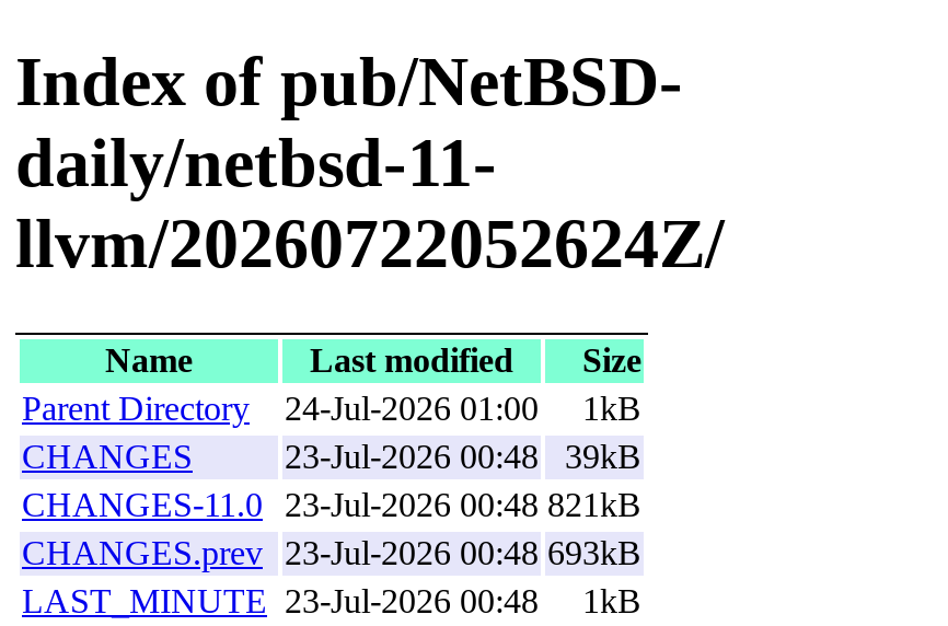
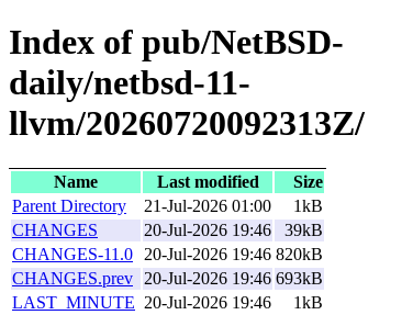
- llvm/20260722052624Z/
+ llvm/20260720092313Z/

- Parent Directory 24-Jul-2026 01:00 1kB
+ Parent Directory 21-Jul-2026 01:00 1kB

- 23-Jul-2026 00:48 39kB
+ 20-Jul-2026 19:46 39kB

- CHANGES-11.0 23-Jul-2026 00:48 821kB
+ CHANGES-11.0 20-Jul-2026 19:46 820kB

- CHANGES.prev 23-Jul-2026 00:48 693kB
+ CHANGES.prev 20-Jul-2026 19:46 693kB

- LAST_MINUTE 23-Jul-2026 00:48
+ LAST_MINUTE 20-Jul-2026 19:46
